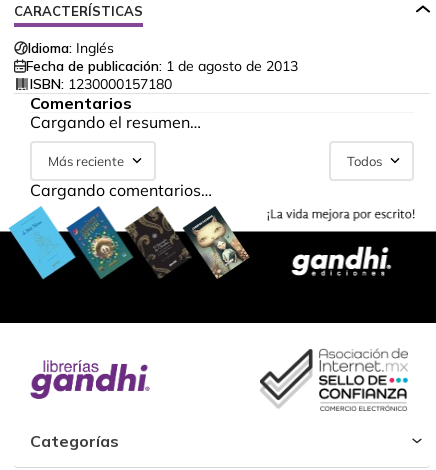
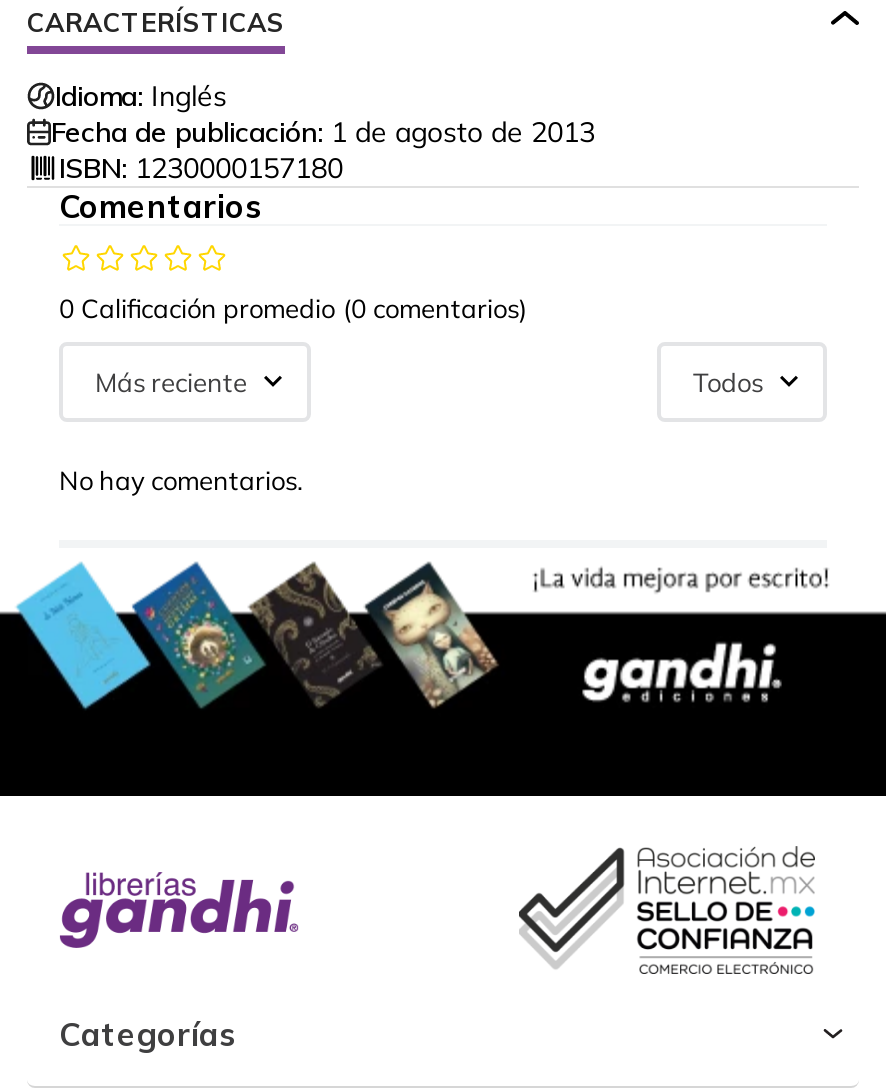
- Cargando el resumen…
+ 0 Calificación promedio (0 comentarios)

- Cargando comentarios…
+ No hay comentarios.
